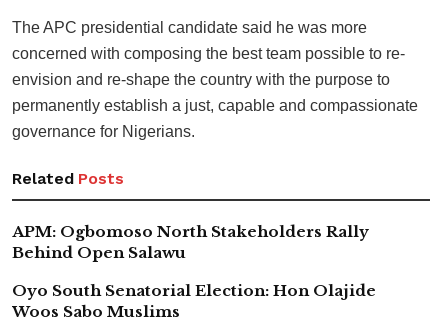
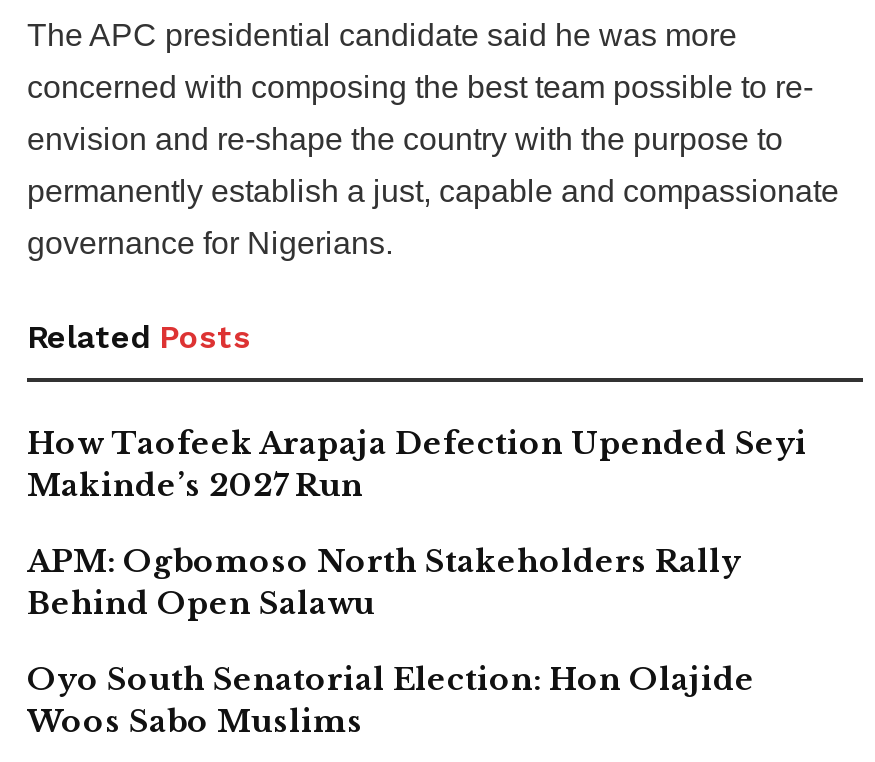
+ How Taofeek Arapaja Defection Upended Seyi
+ Makinde’s 2027 Run
